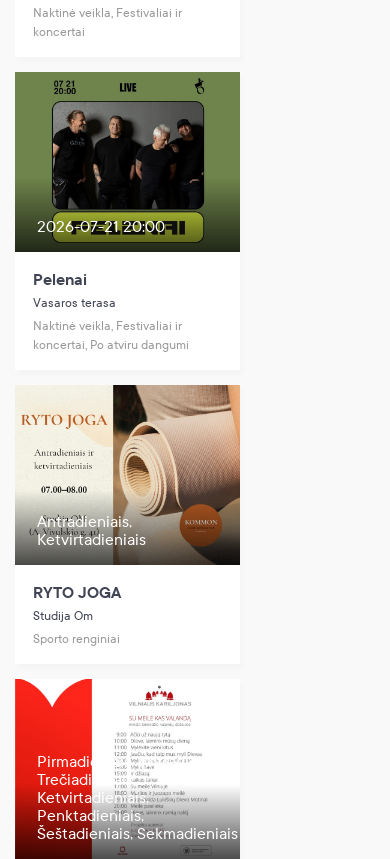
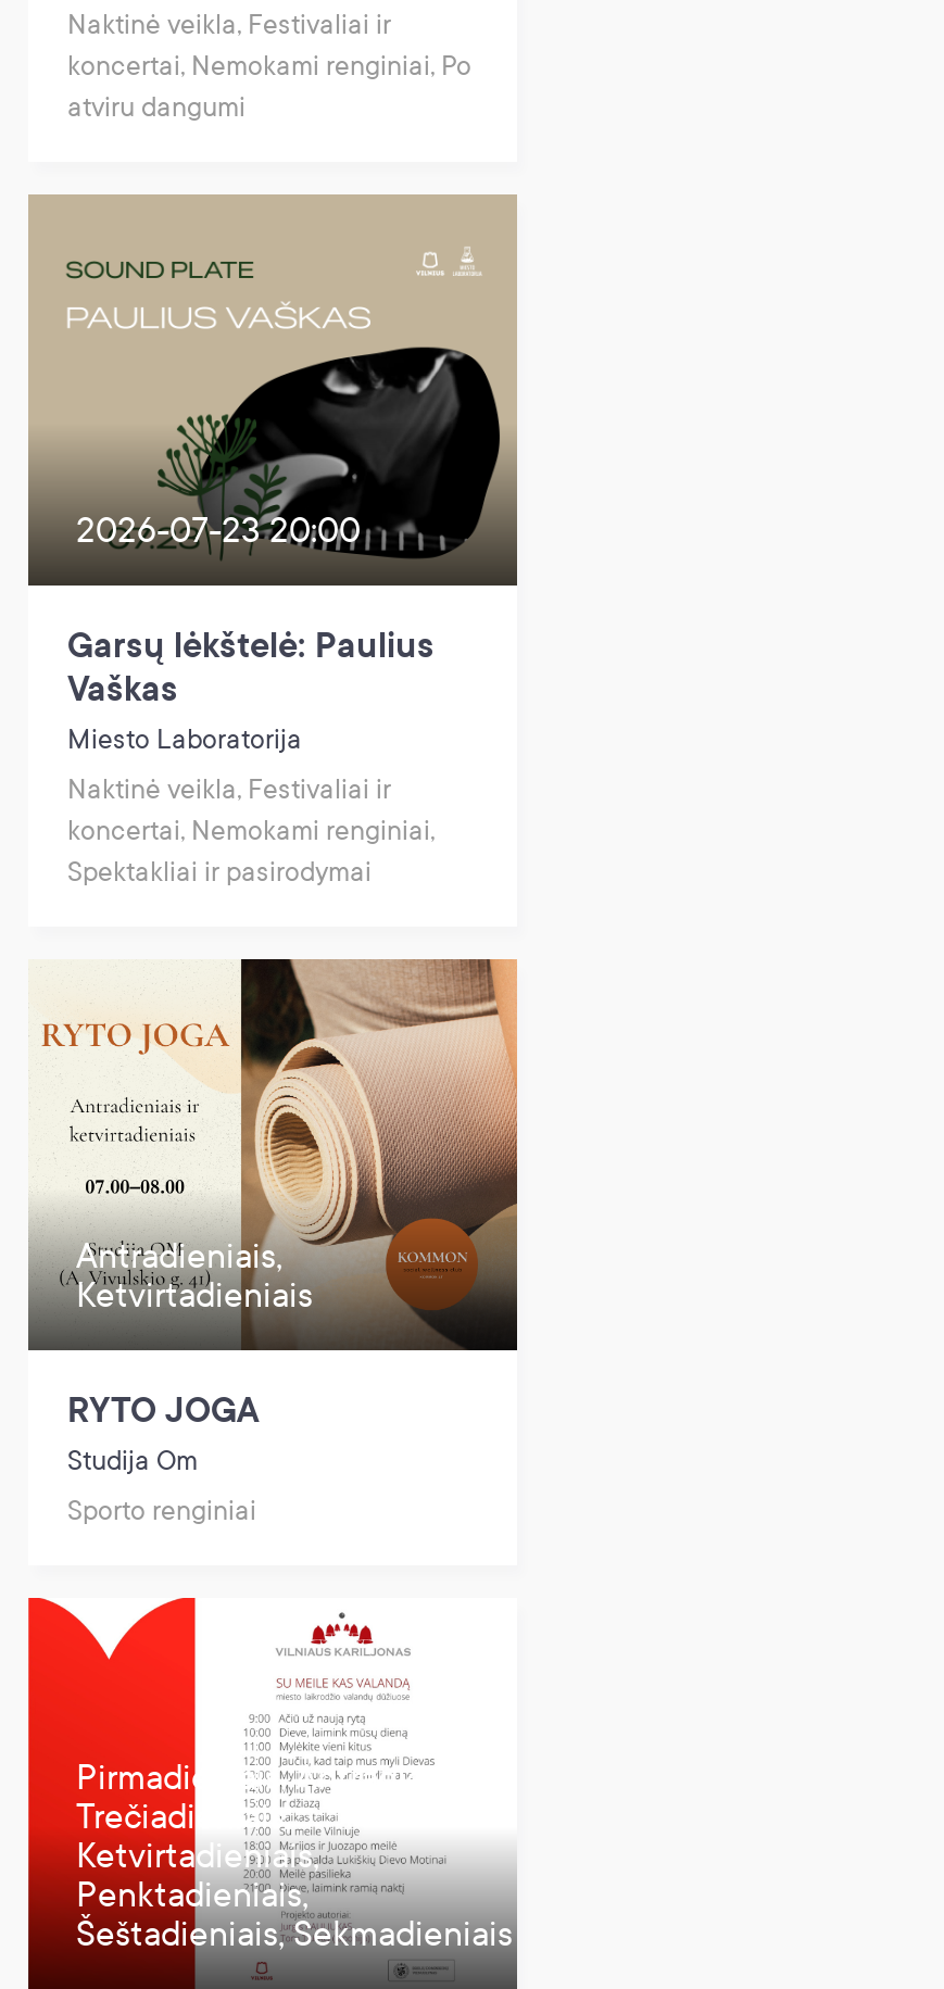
- koncertai
+ koncertai, Nemokami renginiai, Po
+ atviru dangumi

- [image]
- 2026-07-21 20:00
+ [image]
+ 2026-07-23 20:00

- Pelenai
- Vasaros terasa
+ Garsų lėkštelė: Paulius
+ Vaškas
+ Miesto Laboratorija

- koncertai, Po atviru dangumi
+ koncertai, Nemokami renginiai,
+ Spektakliai ir pasirodymai
